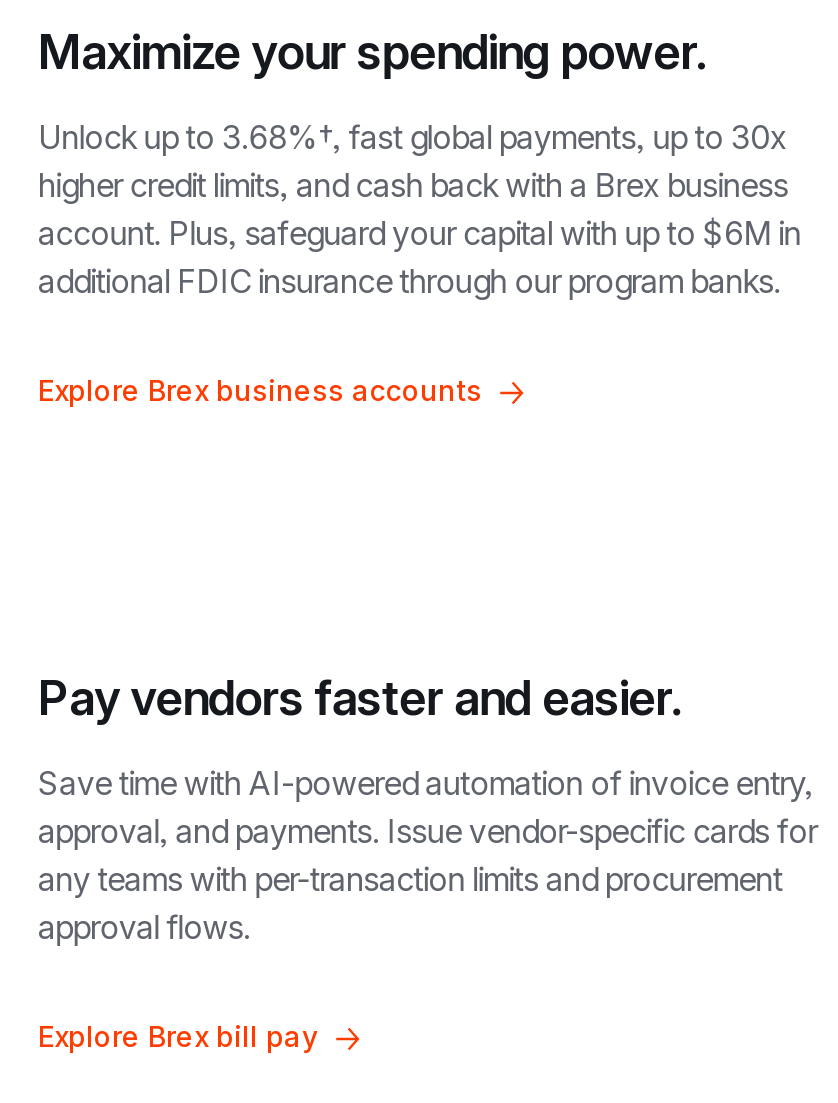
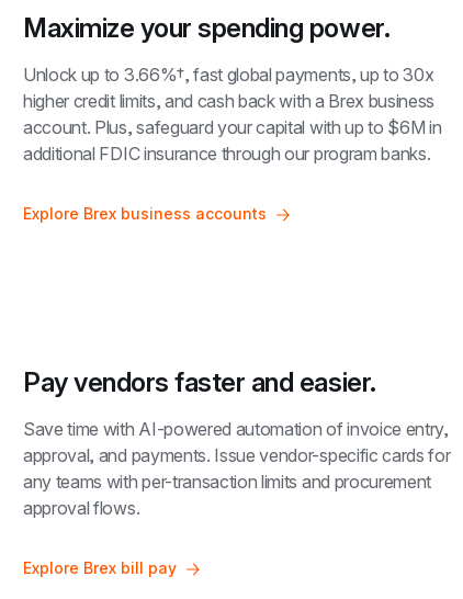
- Unlock up to 3.68%†, fast global payments, up to 30x
+ Unlock up to 3.66%†, fast global payments, up to 30x
